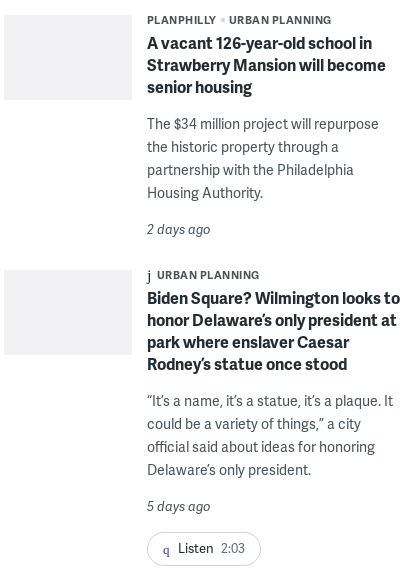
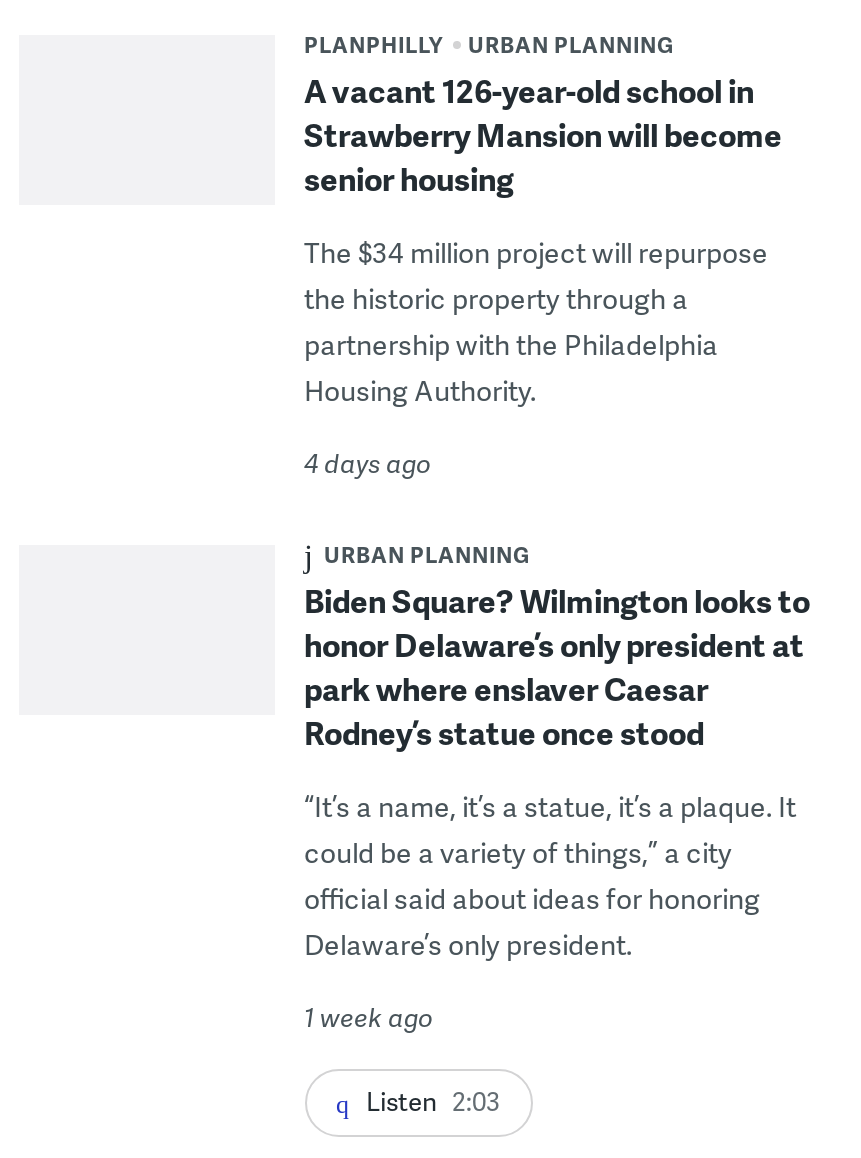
- 2 days ago
+ 4 days ago

- 5 days ago
+ 1 week ago
